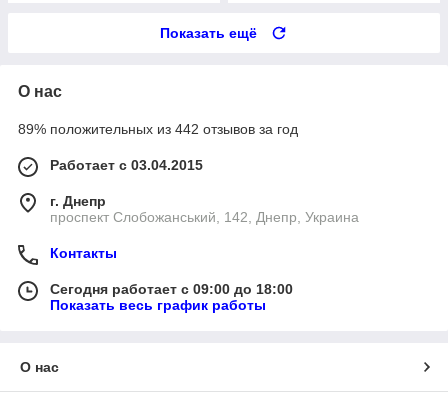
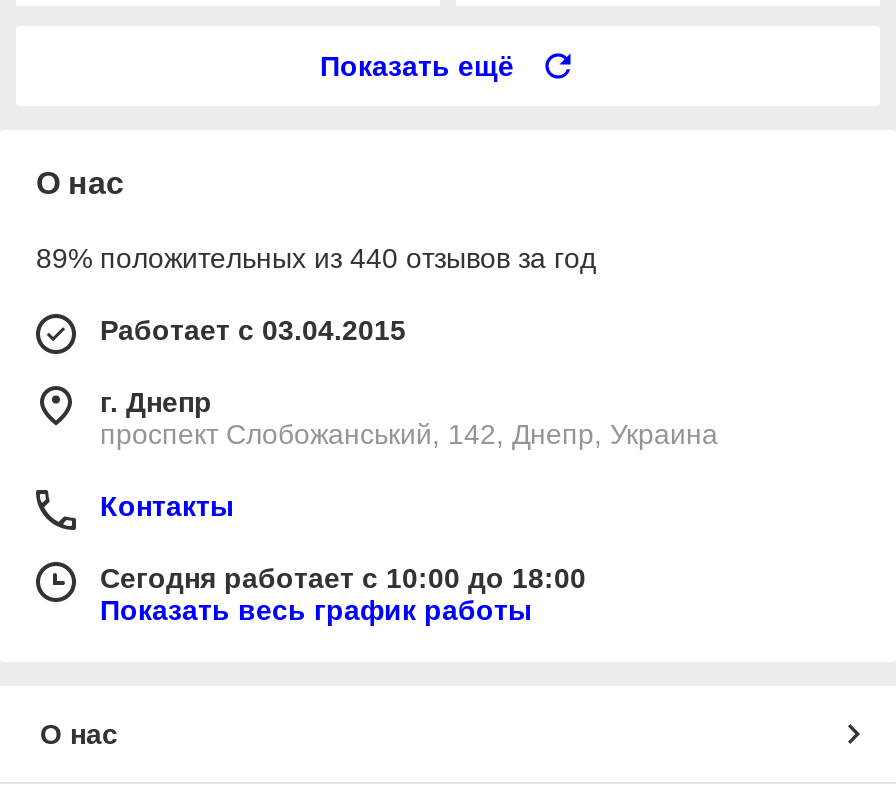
- 89% положительных из 442 отзывов за год
+ 89% положительных из 440 отзывов за год

- Сегодня работает с 09:00 до 18:00
+ Сегодня работает с 10:00 до 18:00
